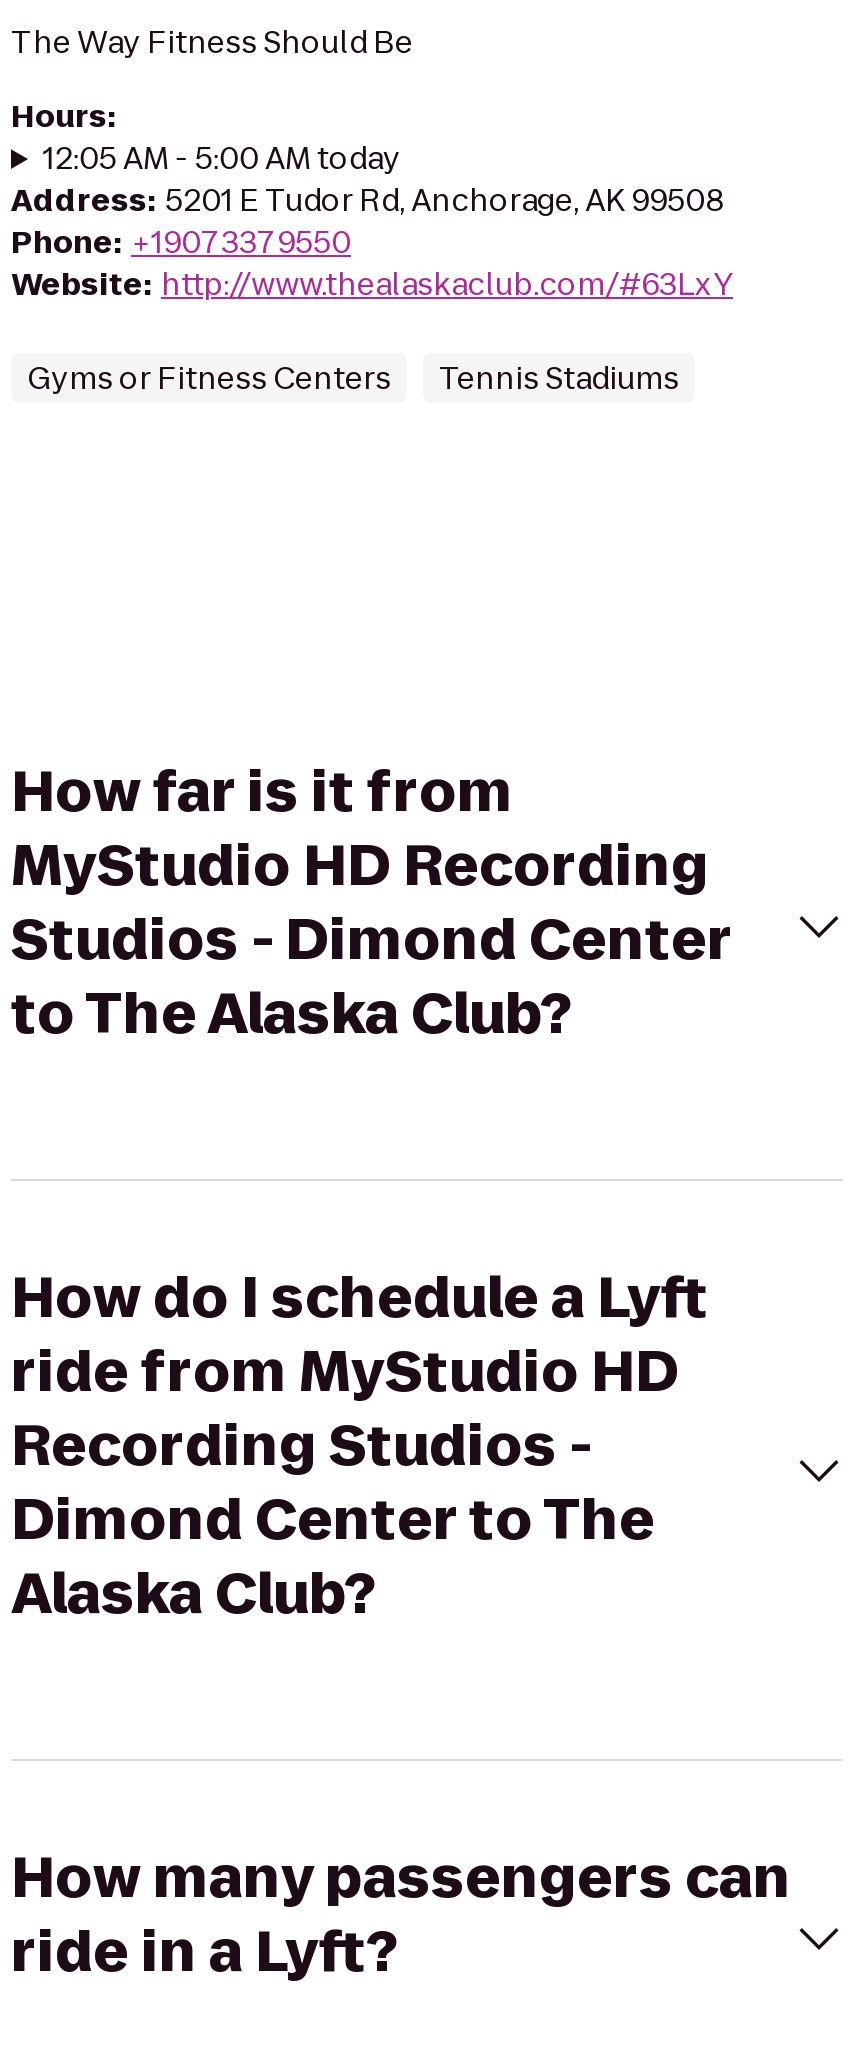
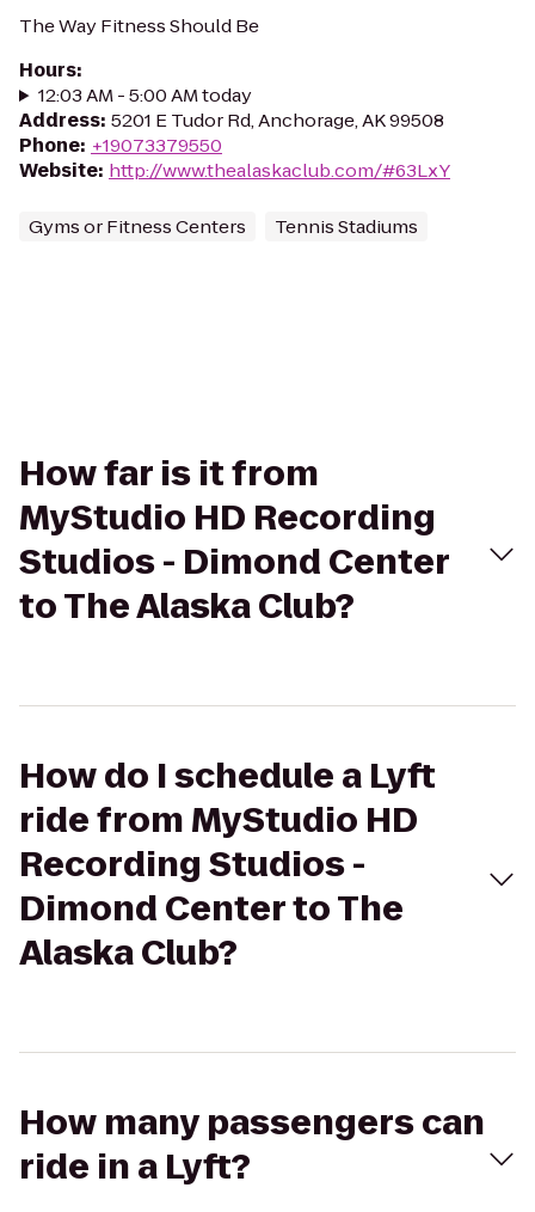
- 12:05 AM - 5:00 AM today
+ 12:03 AM - 5:00 AM today
